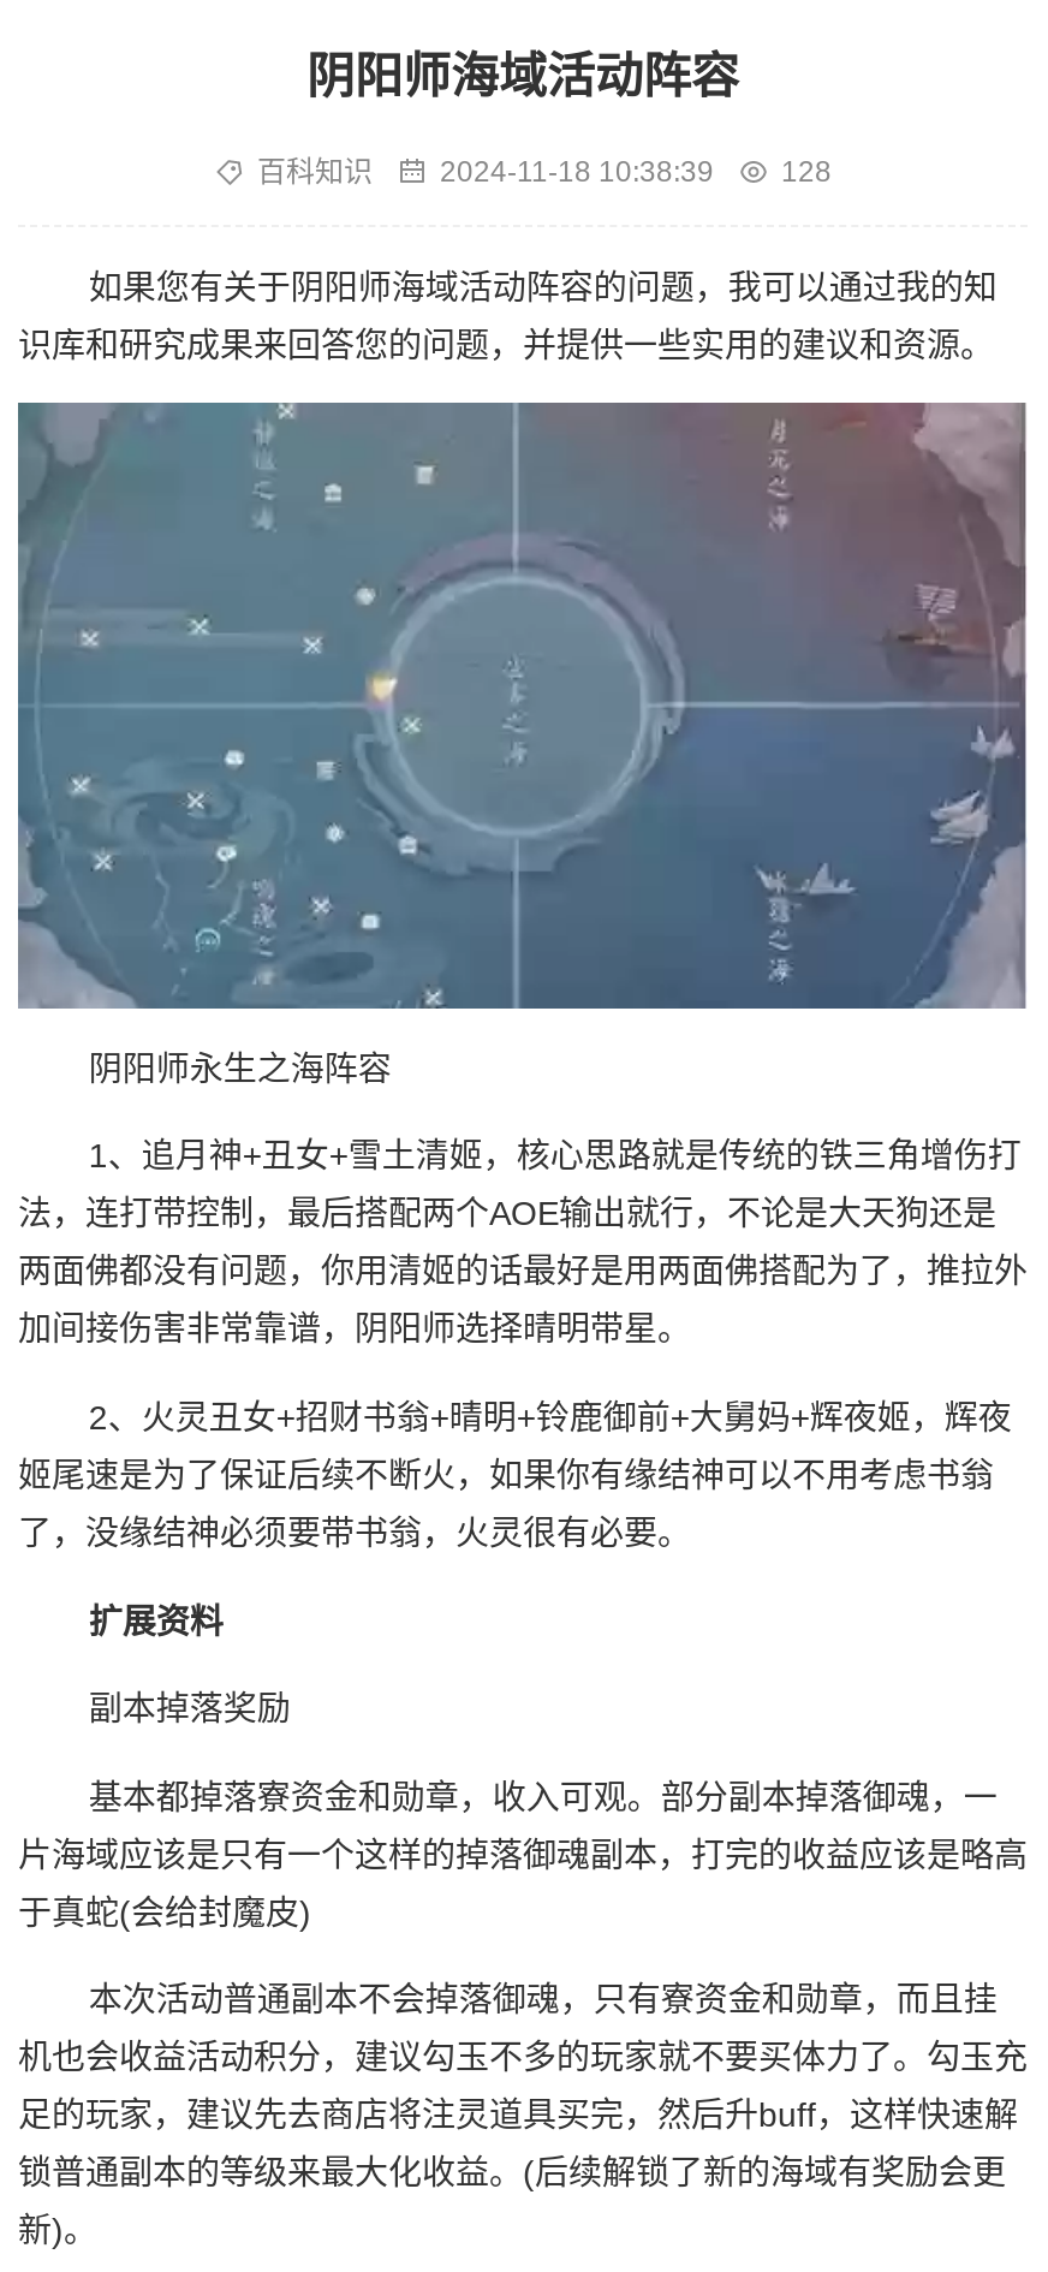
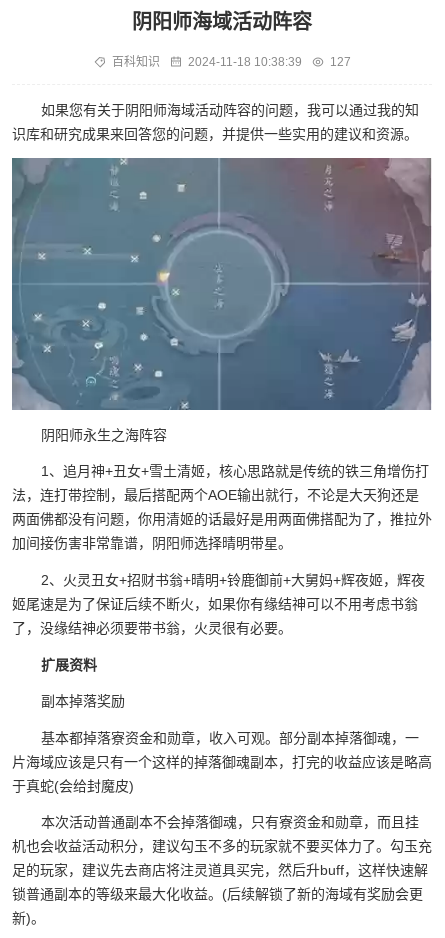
- 百科知识 2024-11-18 10:38:39 128
+ 百科知识 2024-11-18 10:38:39 127
